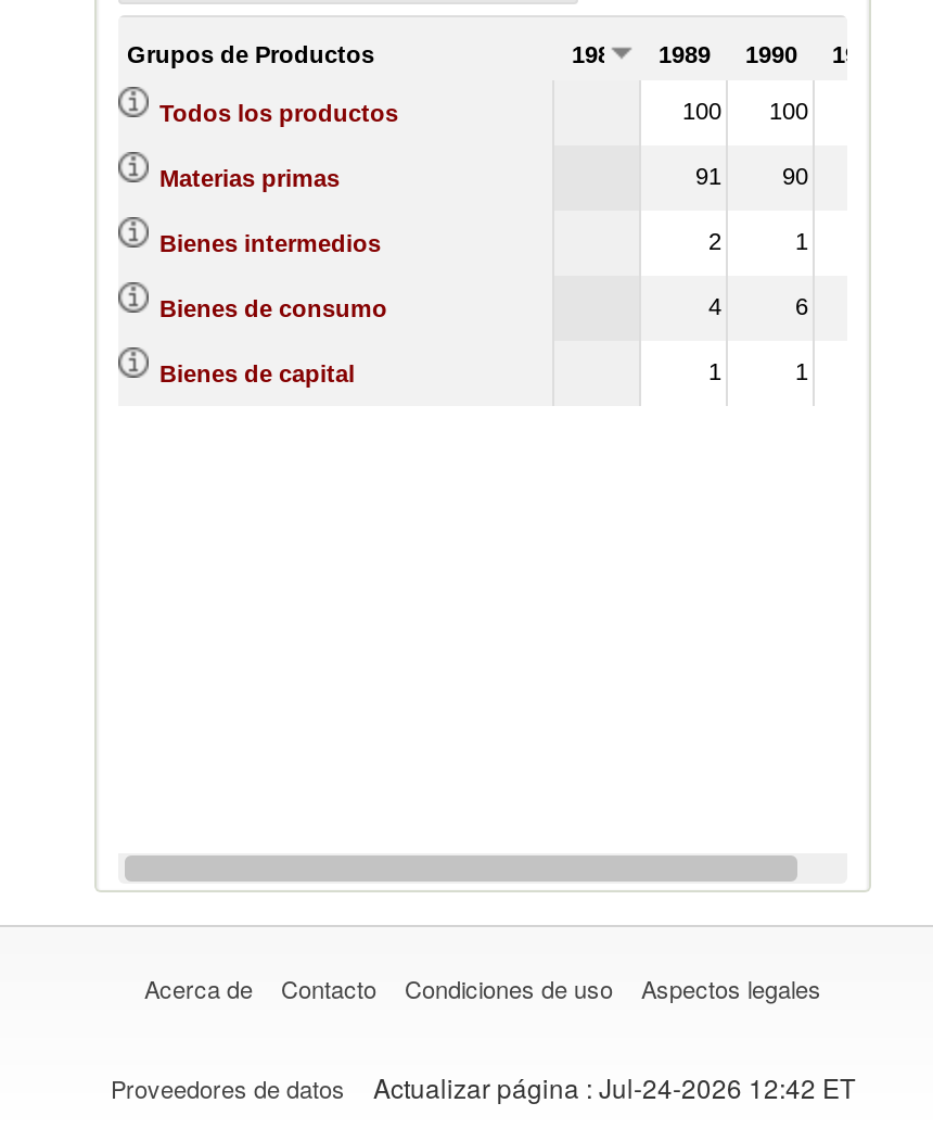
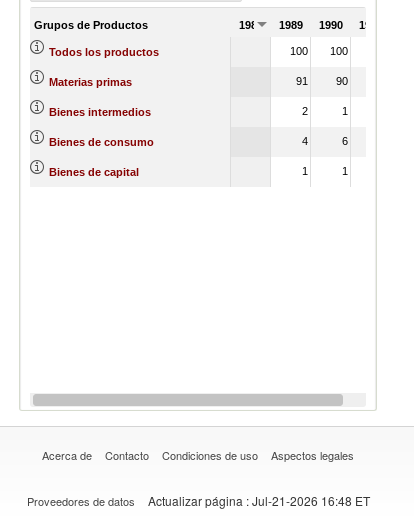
- Actualizar página: Jul-24-2026 12:42 ET
+ Actualizar página: Jul-21-2026 16:48 ET
